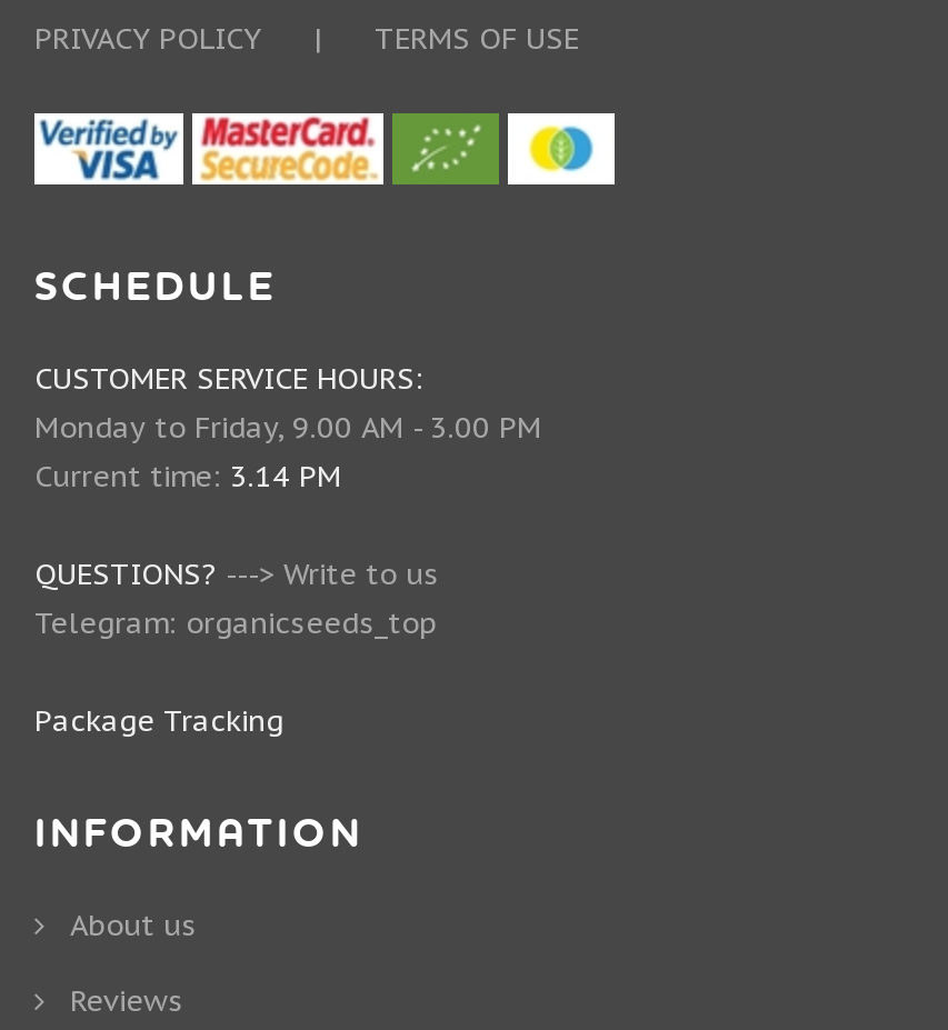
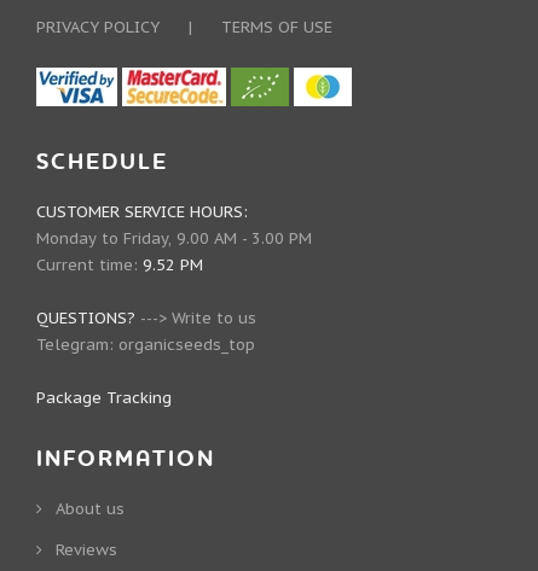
- Current time: 3.14 PM
+ Current time: 9.52 PM
